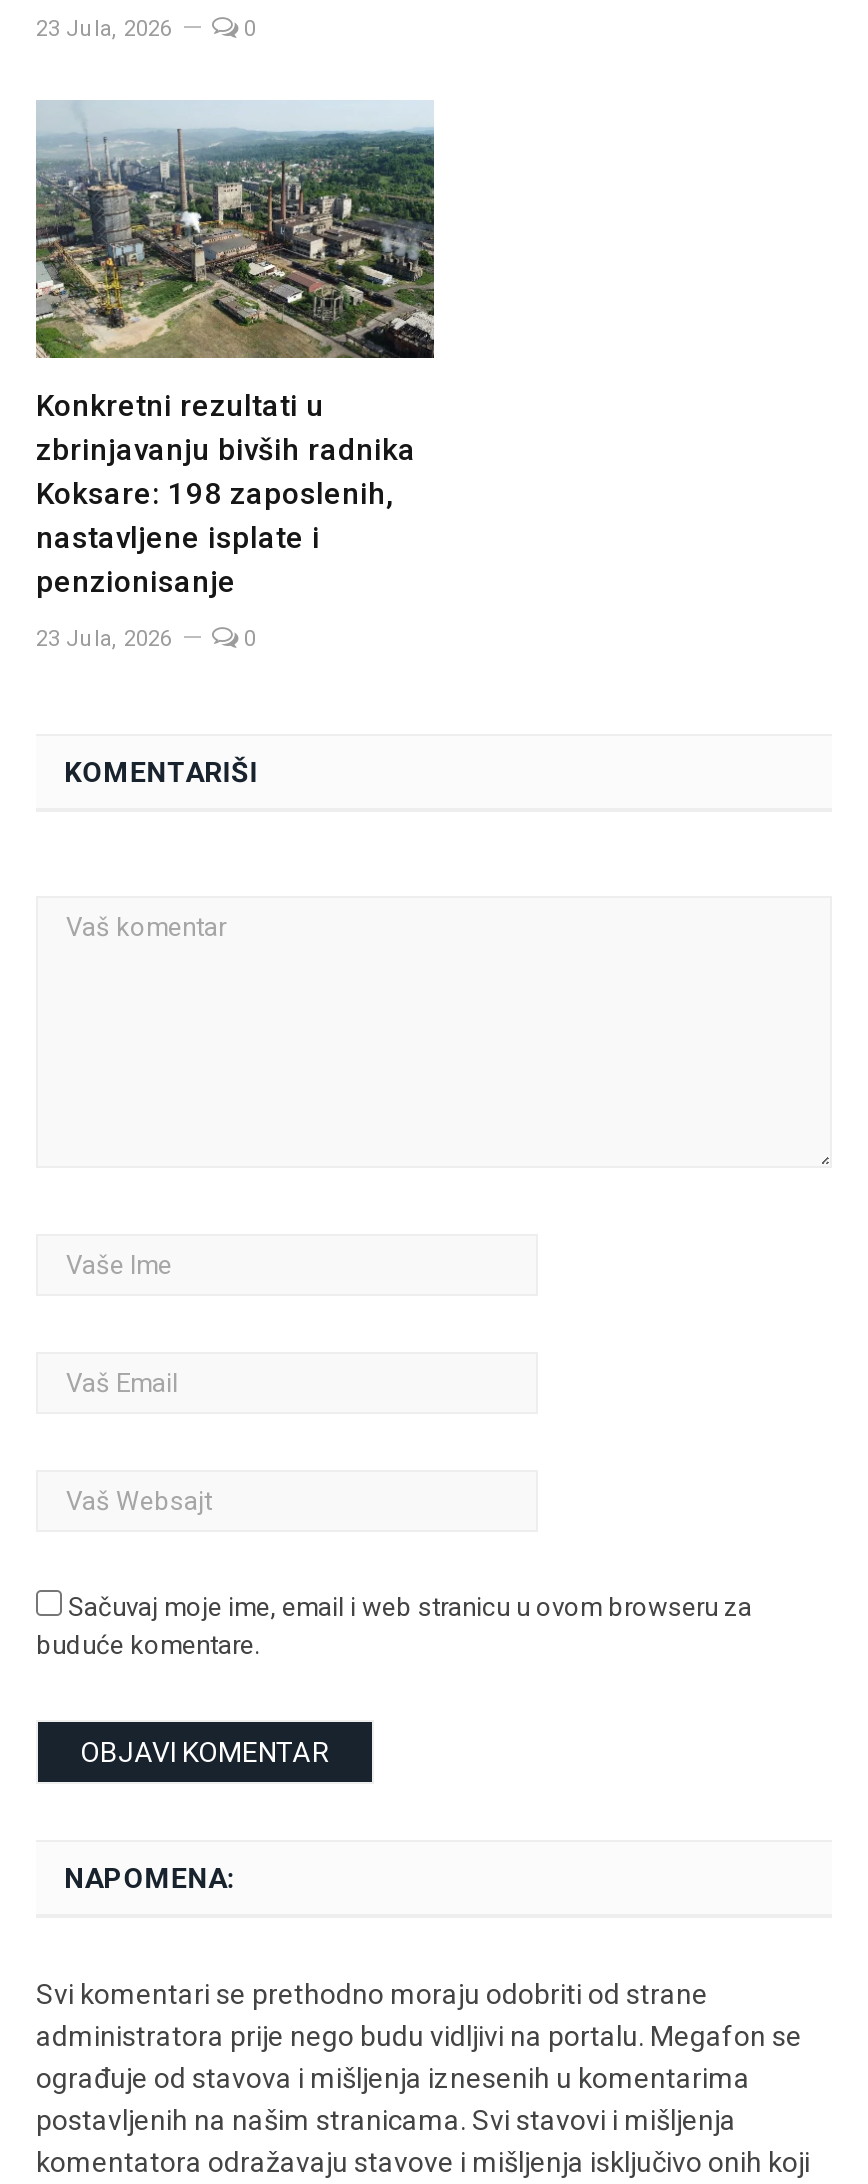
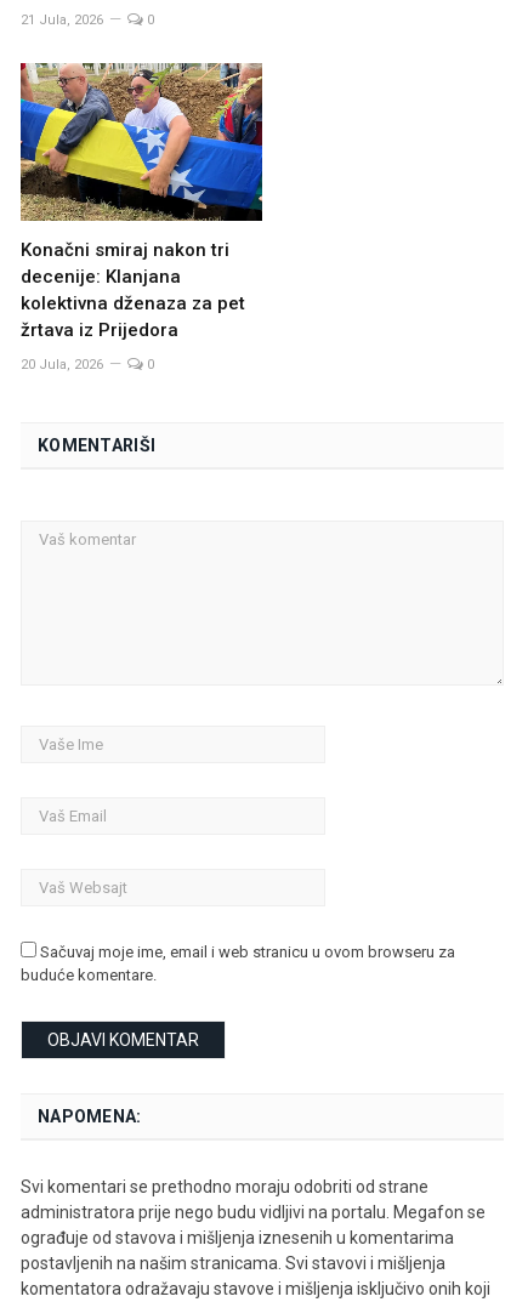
- 23 Jula, 2026
+ 21 Jula, 2026

- [image]
- Konkretni rezultati u
- zbrinjavanju bivših radnika
- Koksare: 198 zaposlenih,
- nastavljene isplate i
- penzionisanje
+ [image]
+ Konačni smiraj nakon tri
+ decenije: Klanjana
+ kolektivna dženaza za pet
+ žrtava iz Prijedora

- 23 Jula, 2026
+ 20 Jula, 2026
